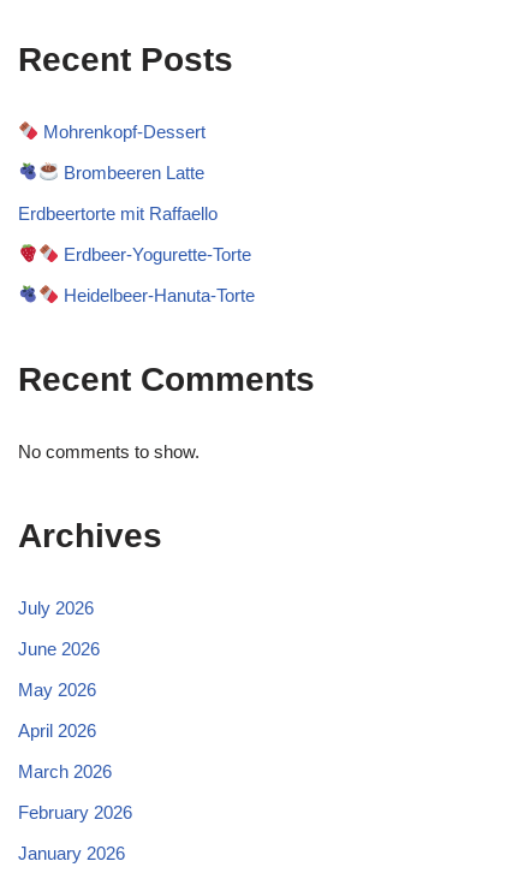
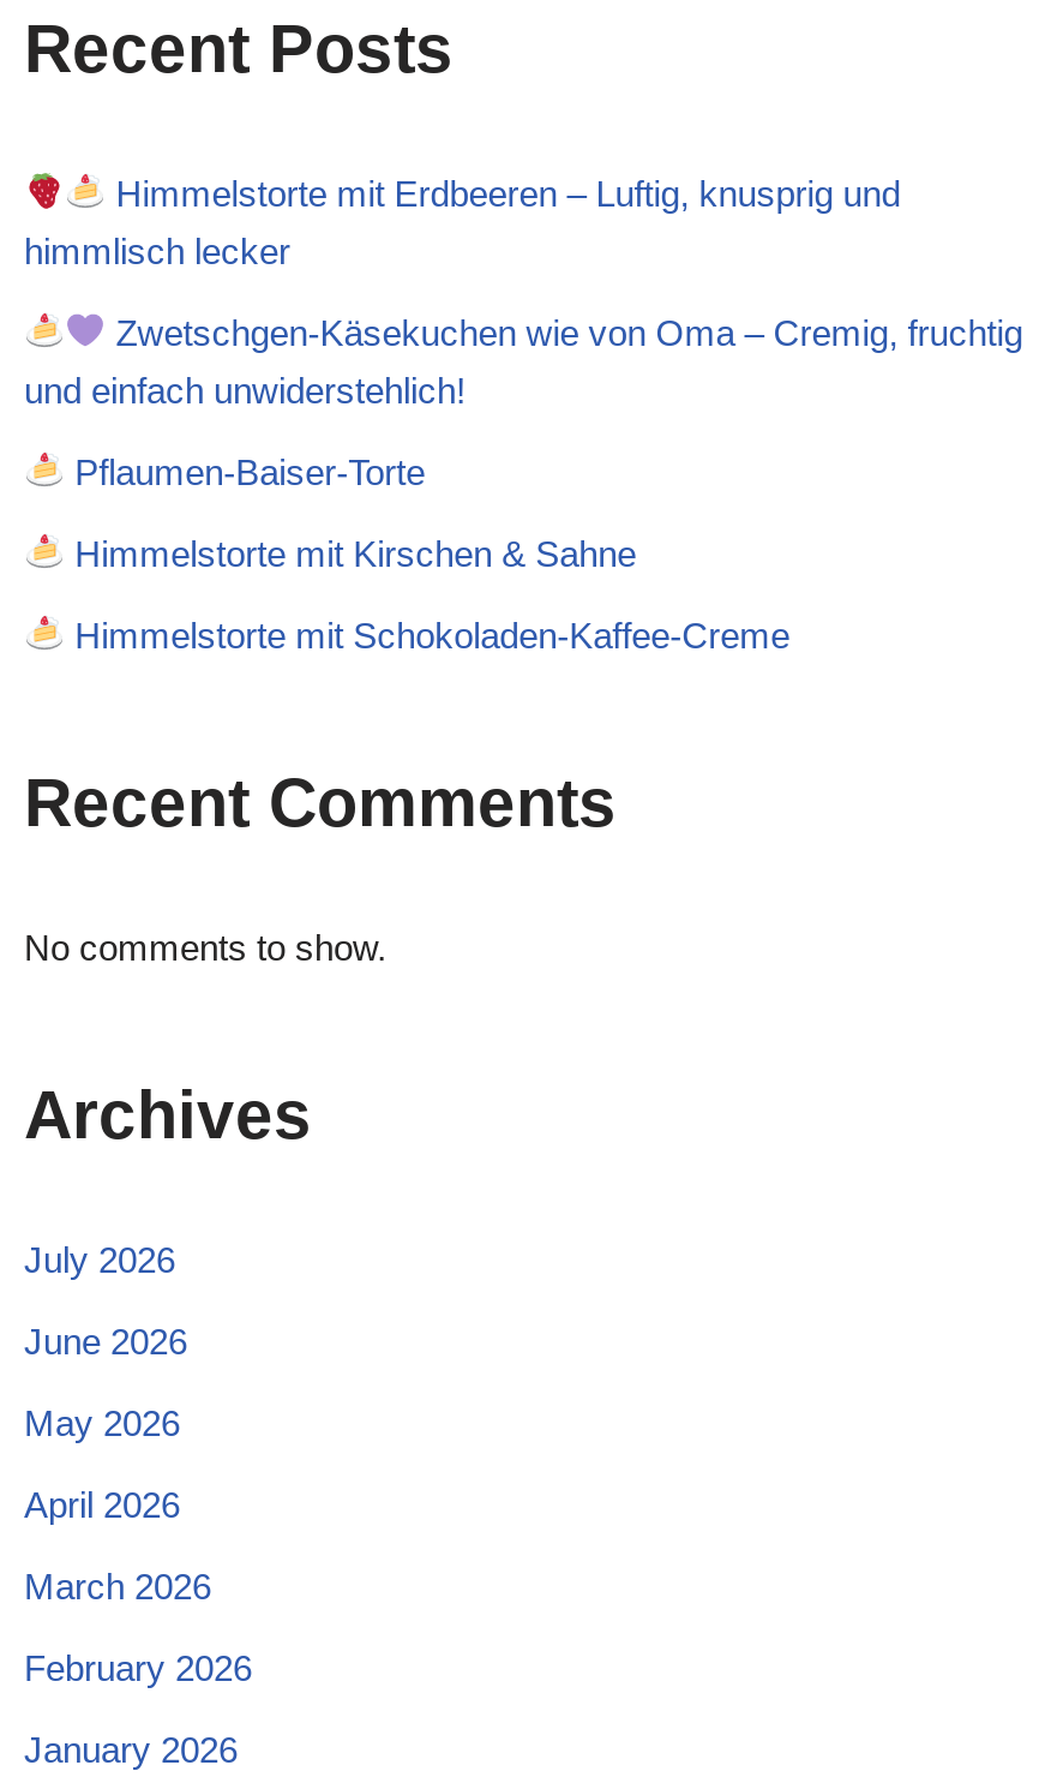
- Mohrenkopf-Dessert
+ Himmelstorte mit Erdbeeren – Luftig, knusprig und
+ himmlisch lecker

- Brombeeren Latte
+ Zwetschgen-Käsekuchen wie von Oma – Cremig, fruchtig
+ und einfach unwiderstehlich!

- Erdbeertorte mit Raffaello
+ Pflaumen-Baiser-Torte

- Erdbeer-Yogurette-Torte
+ Himmelstorte mit Kirschen & Sahne

- Heidelbeer-Hanuta-Torte
+ Himmelstorte mit Schokoladen-Kaffee-Creme
